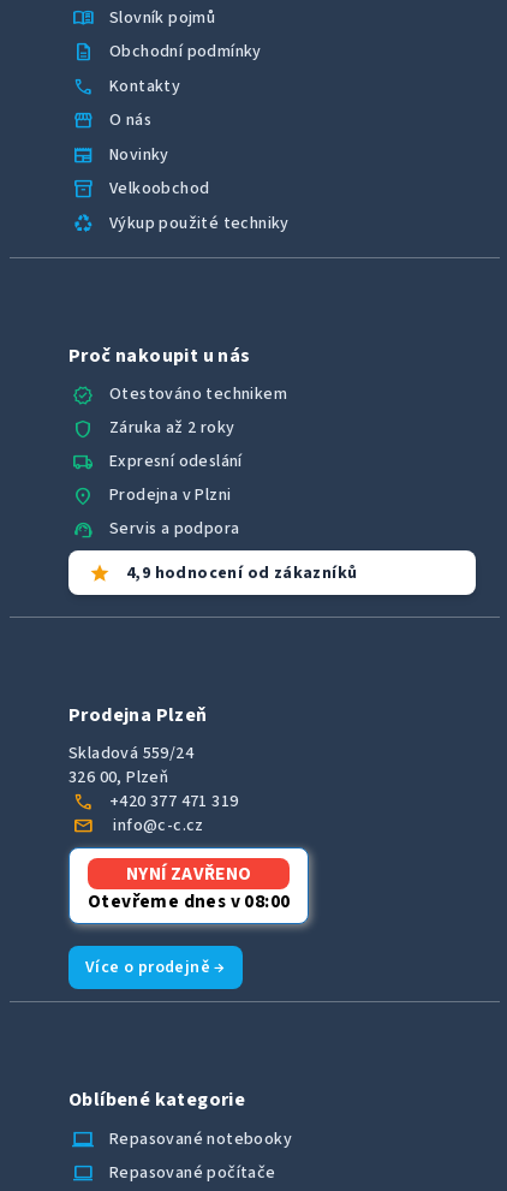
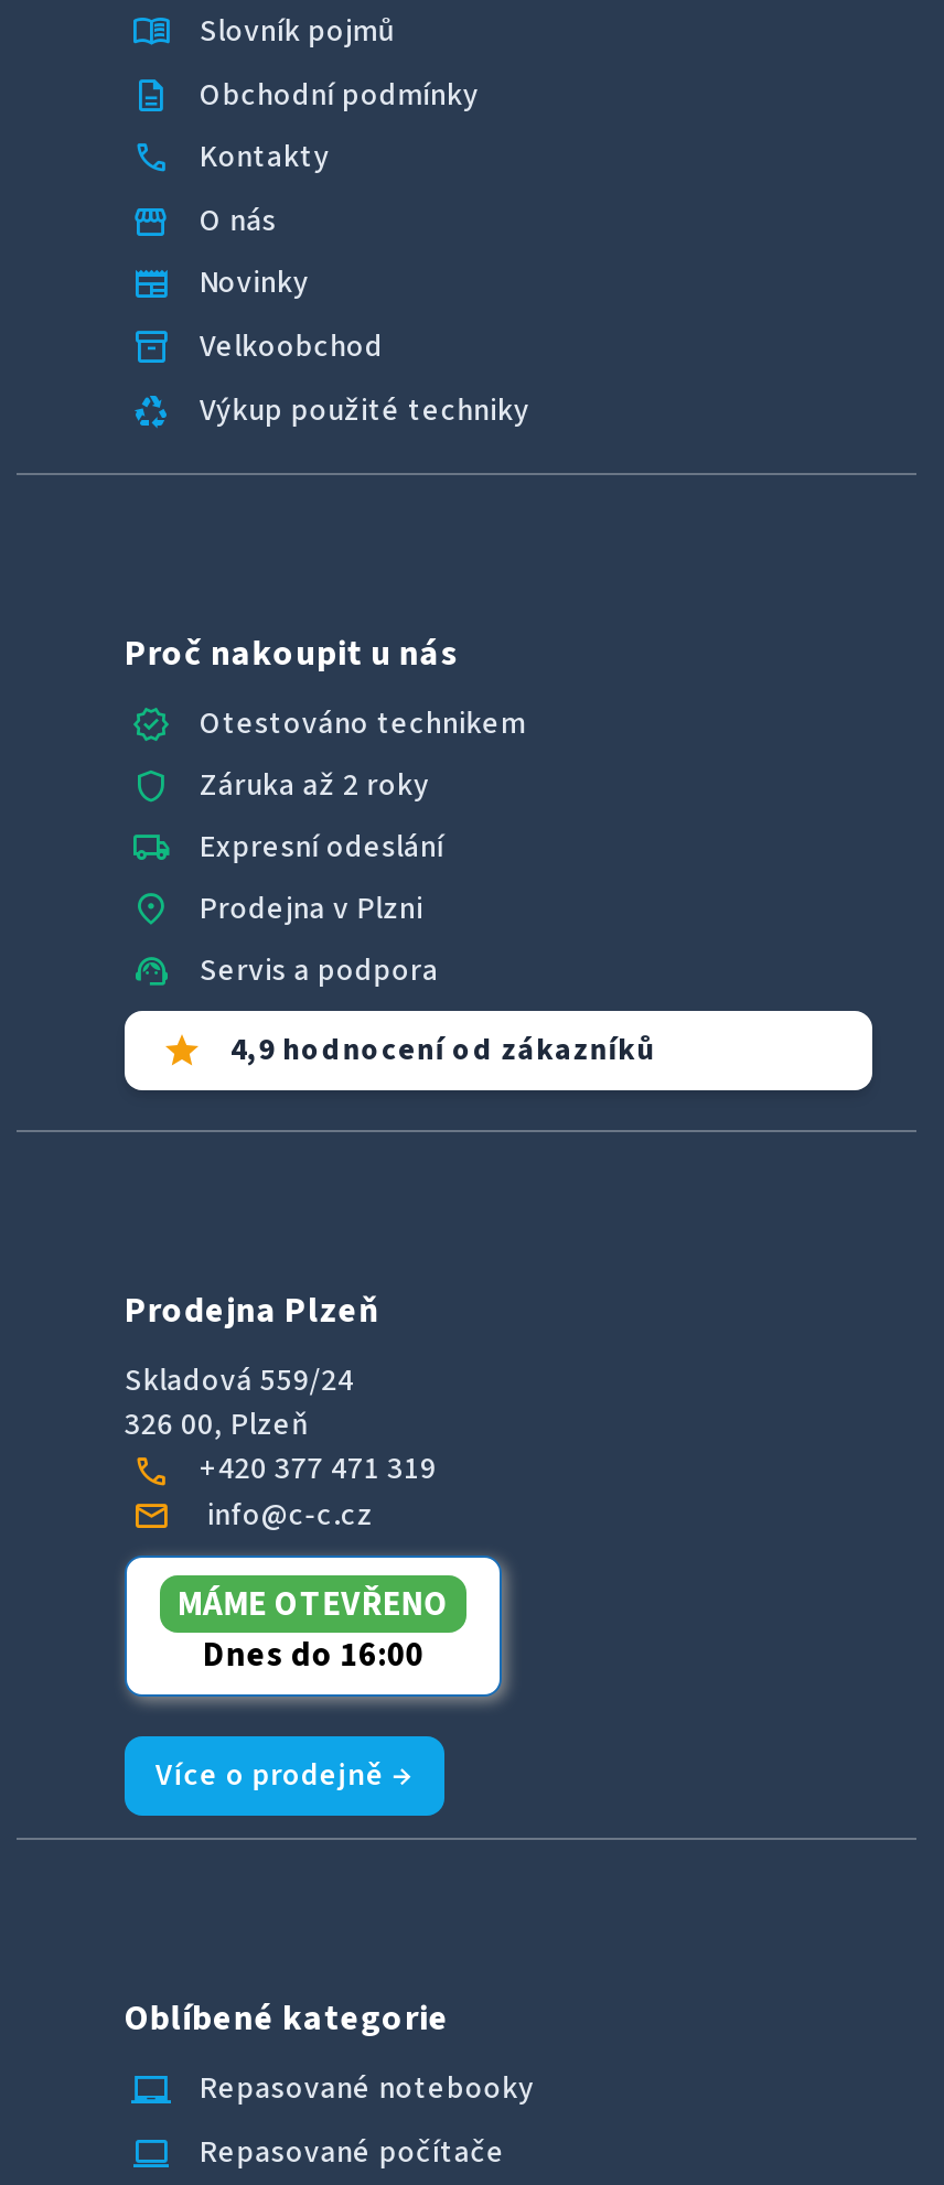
- NYNÍ ZAVŘENO
- Otevřeme dnes v 08:00
+ MÁME OTEVŘENO
+ Dnes do 16:00
